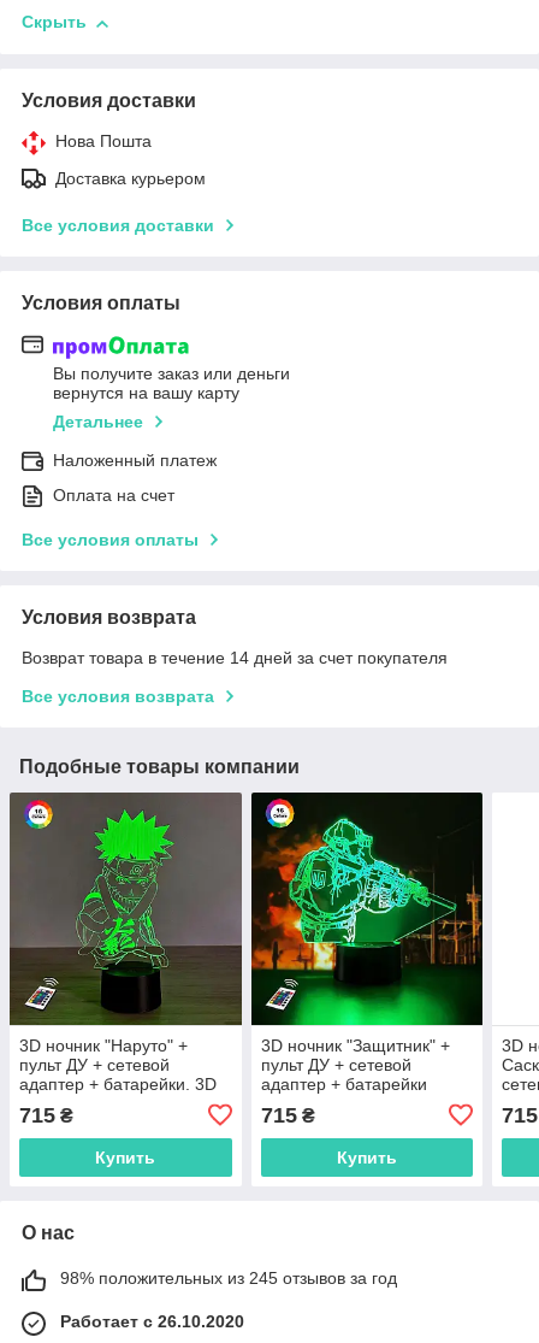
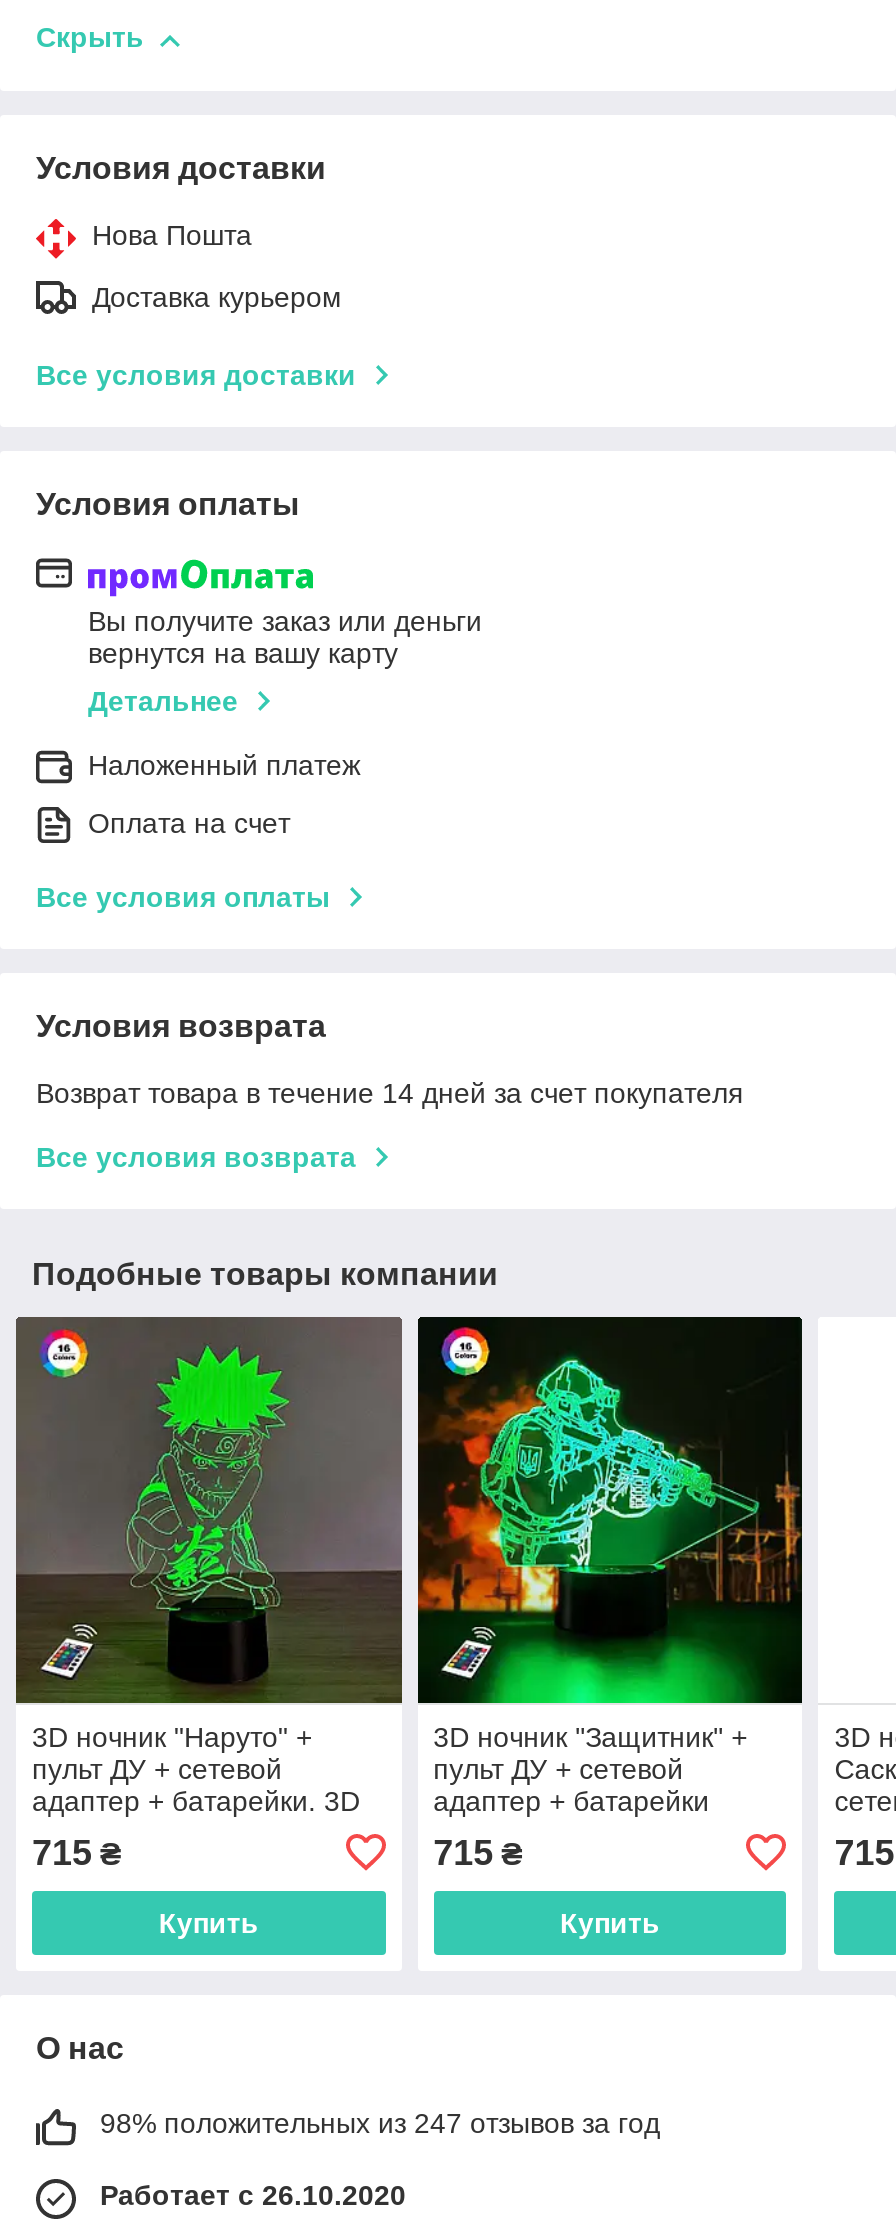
- 98% положительных из 245 отзывов за год
+ 98% положительных из 247 отзывов за год
